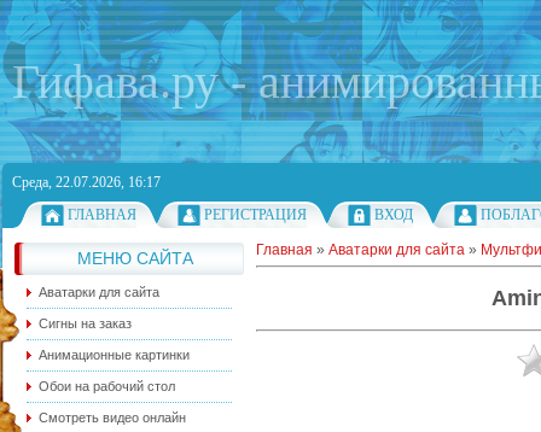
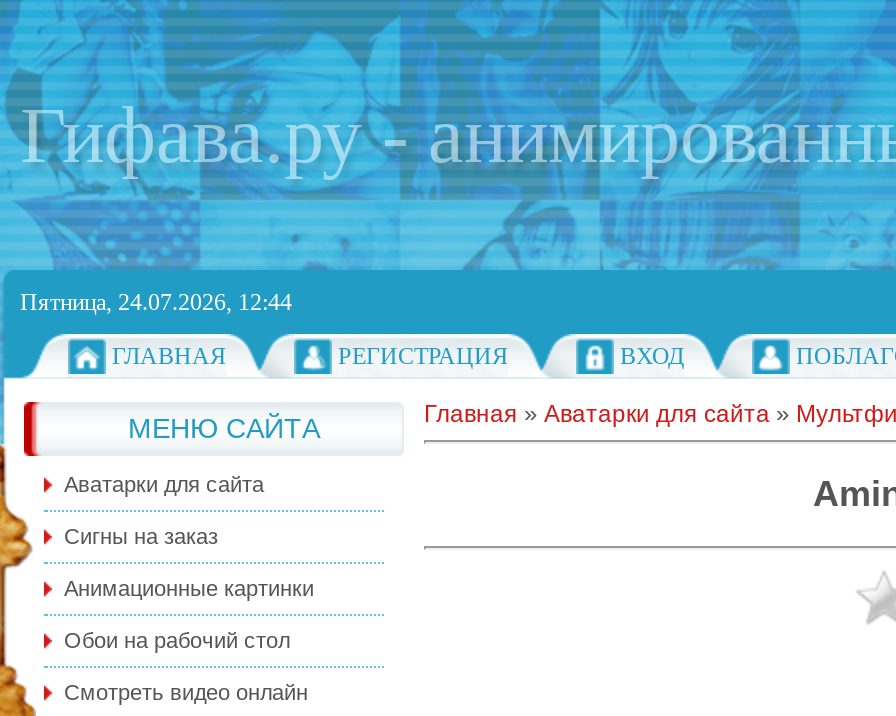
- Среда, 22.07.2026, 16:17
+ Пятница, 24.07.2026, 12:44
